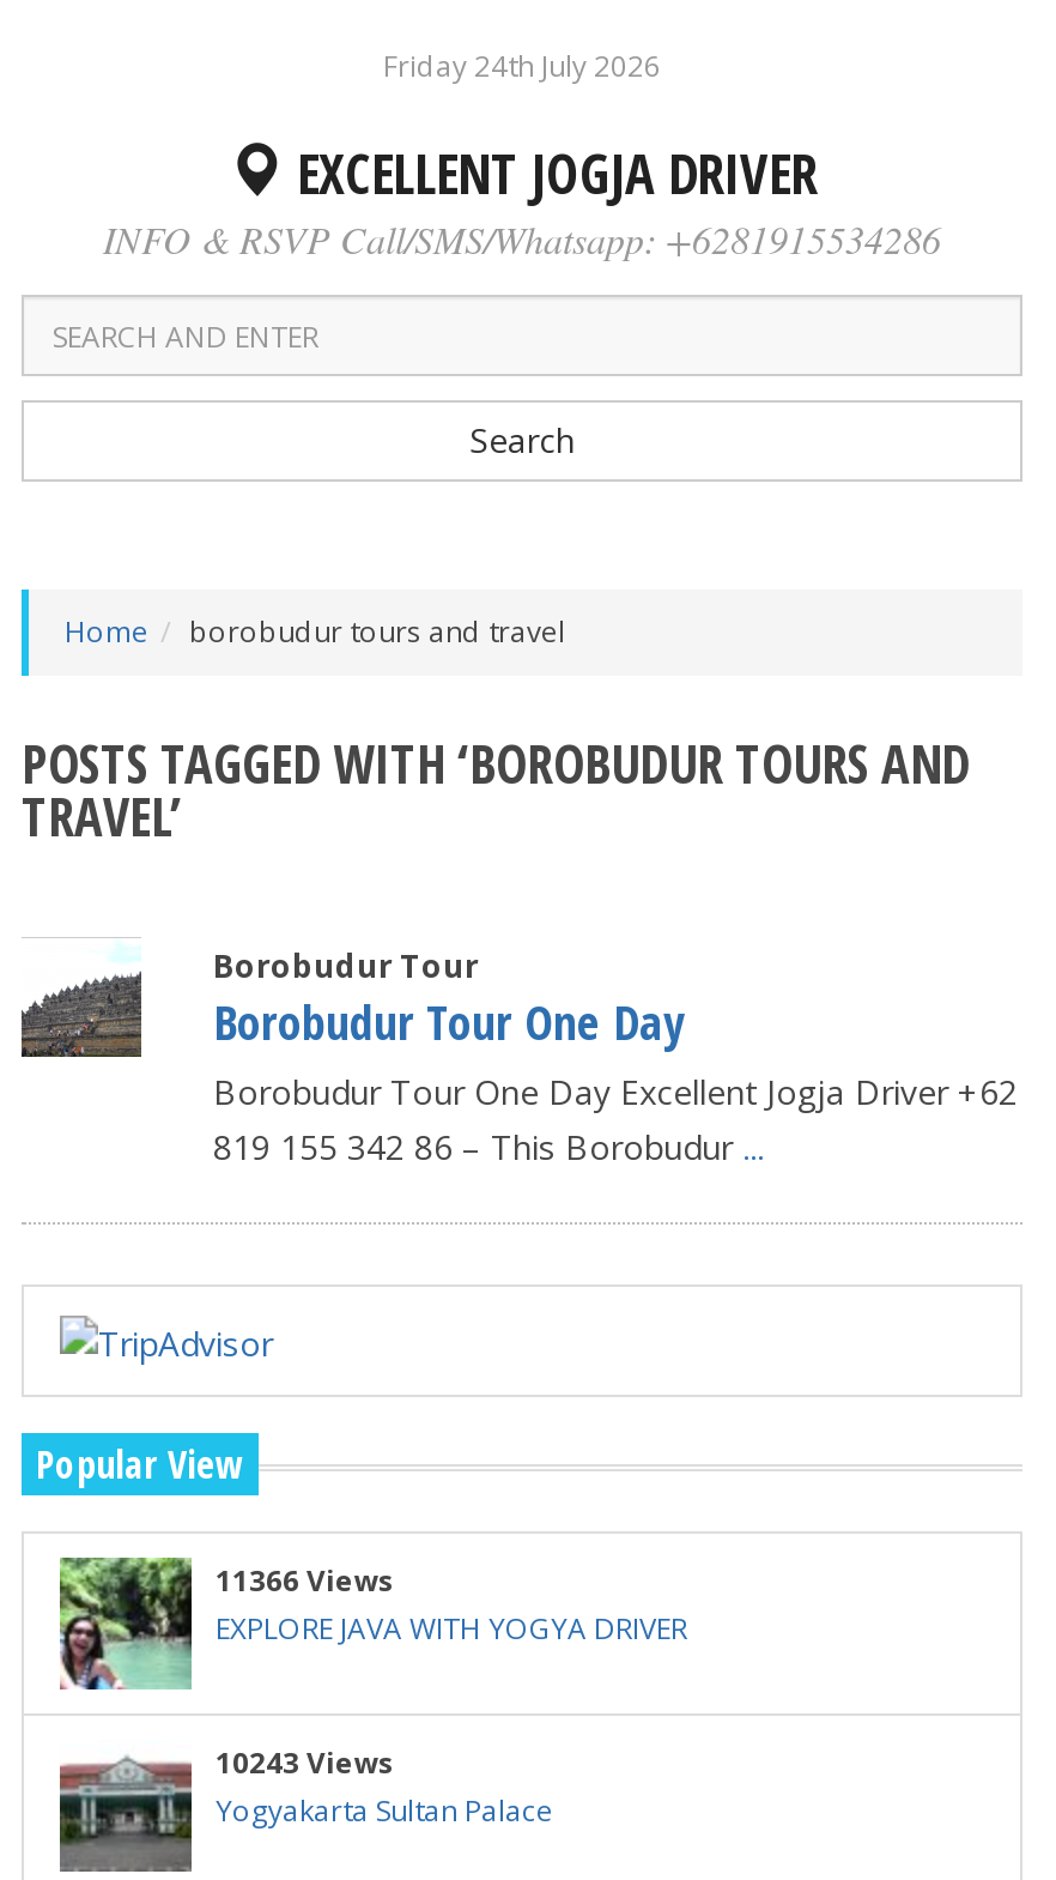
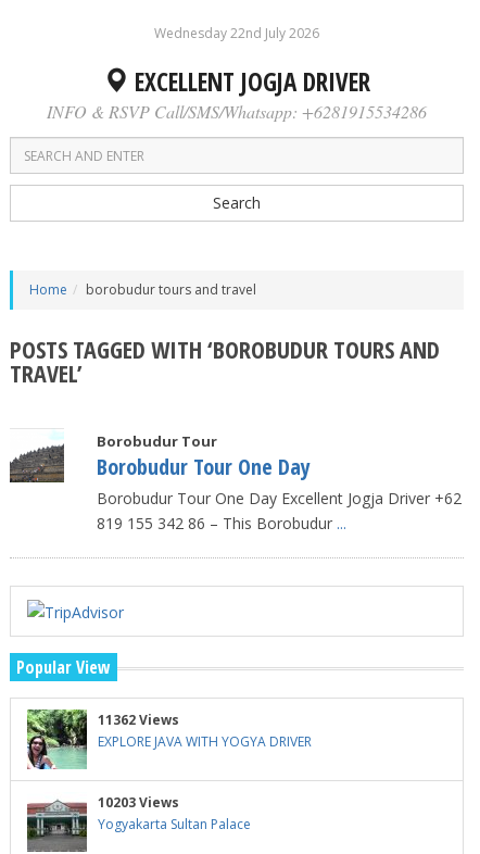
- Friday 24th July 2026
+ Wednesday 22nd July 2026

- 11366 Views
+ 11362 Views

- 10243 Views
+ 10203 Views
